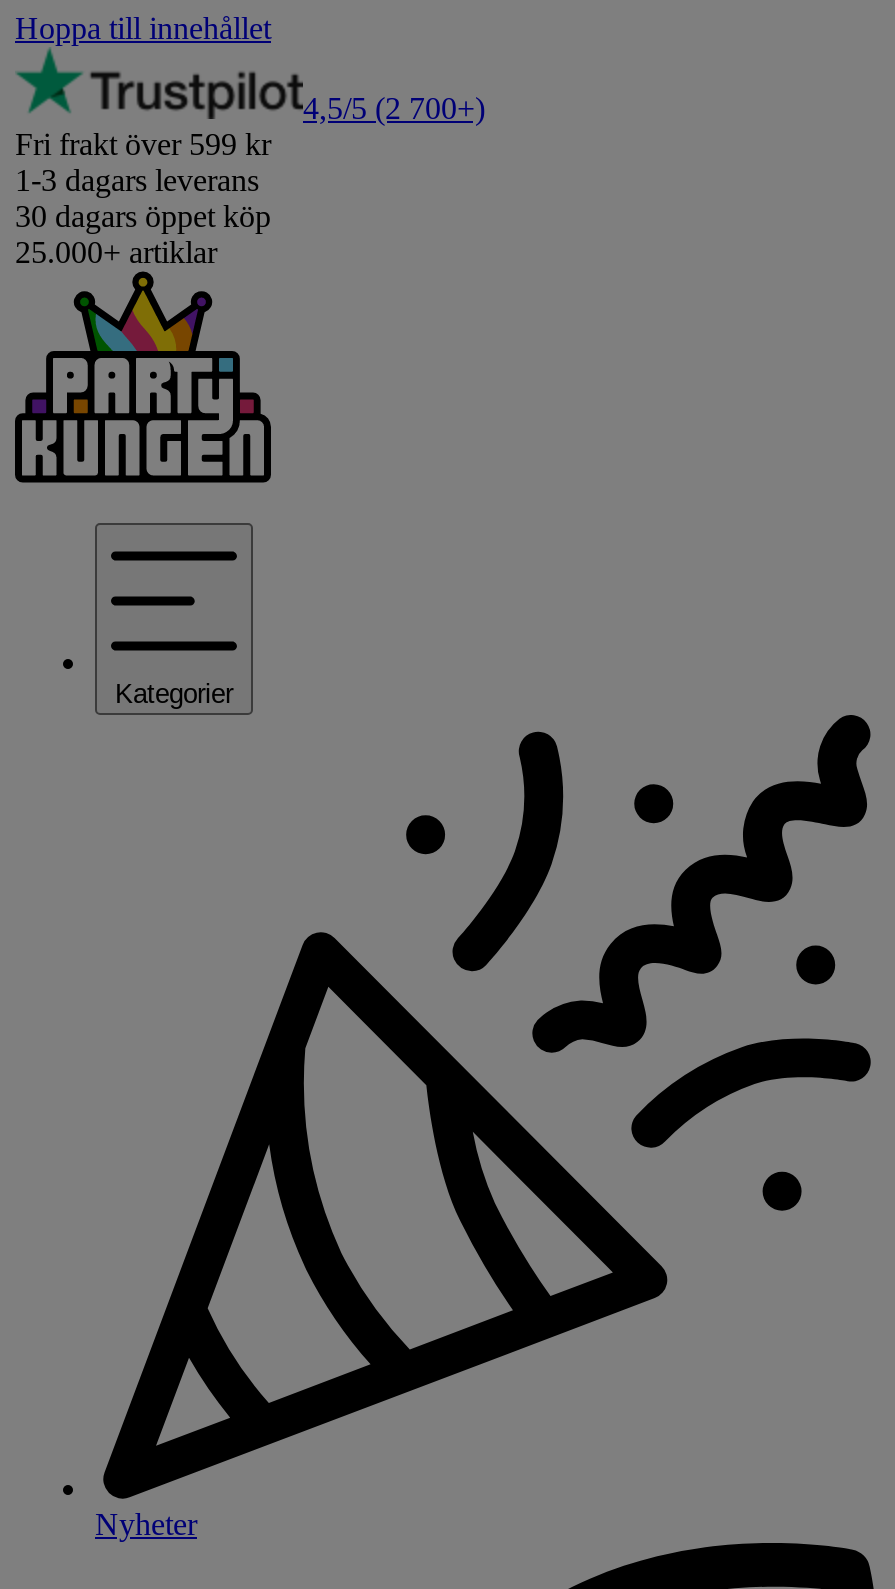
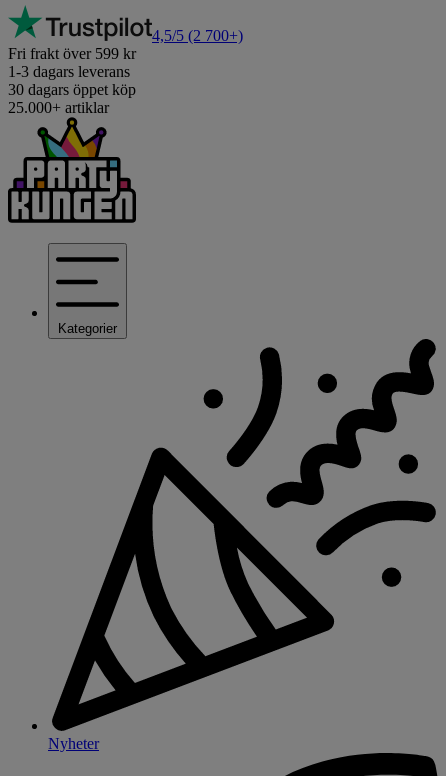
- Hoppa till innehållet
